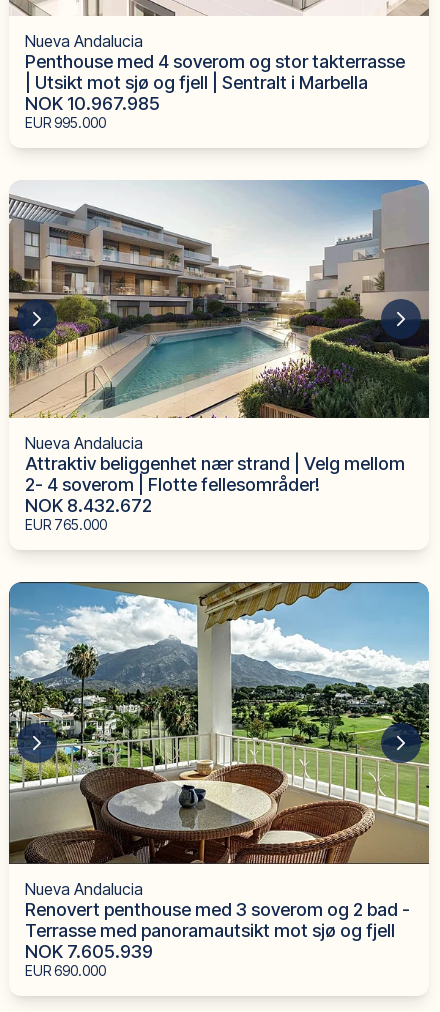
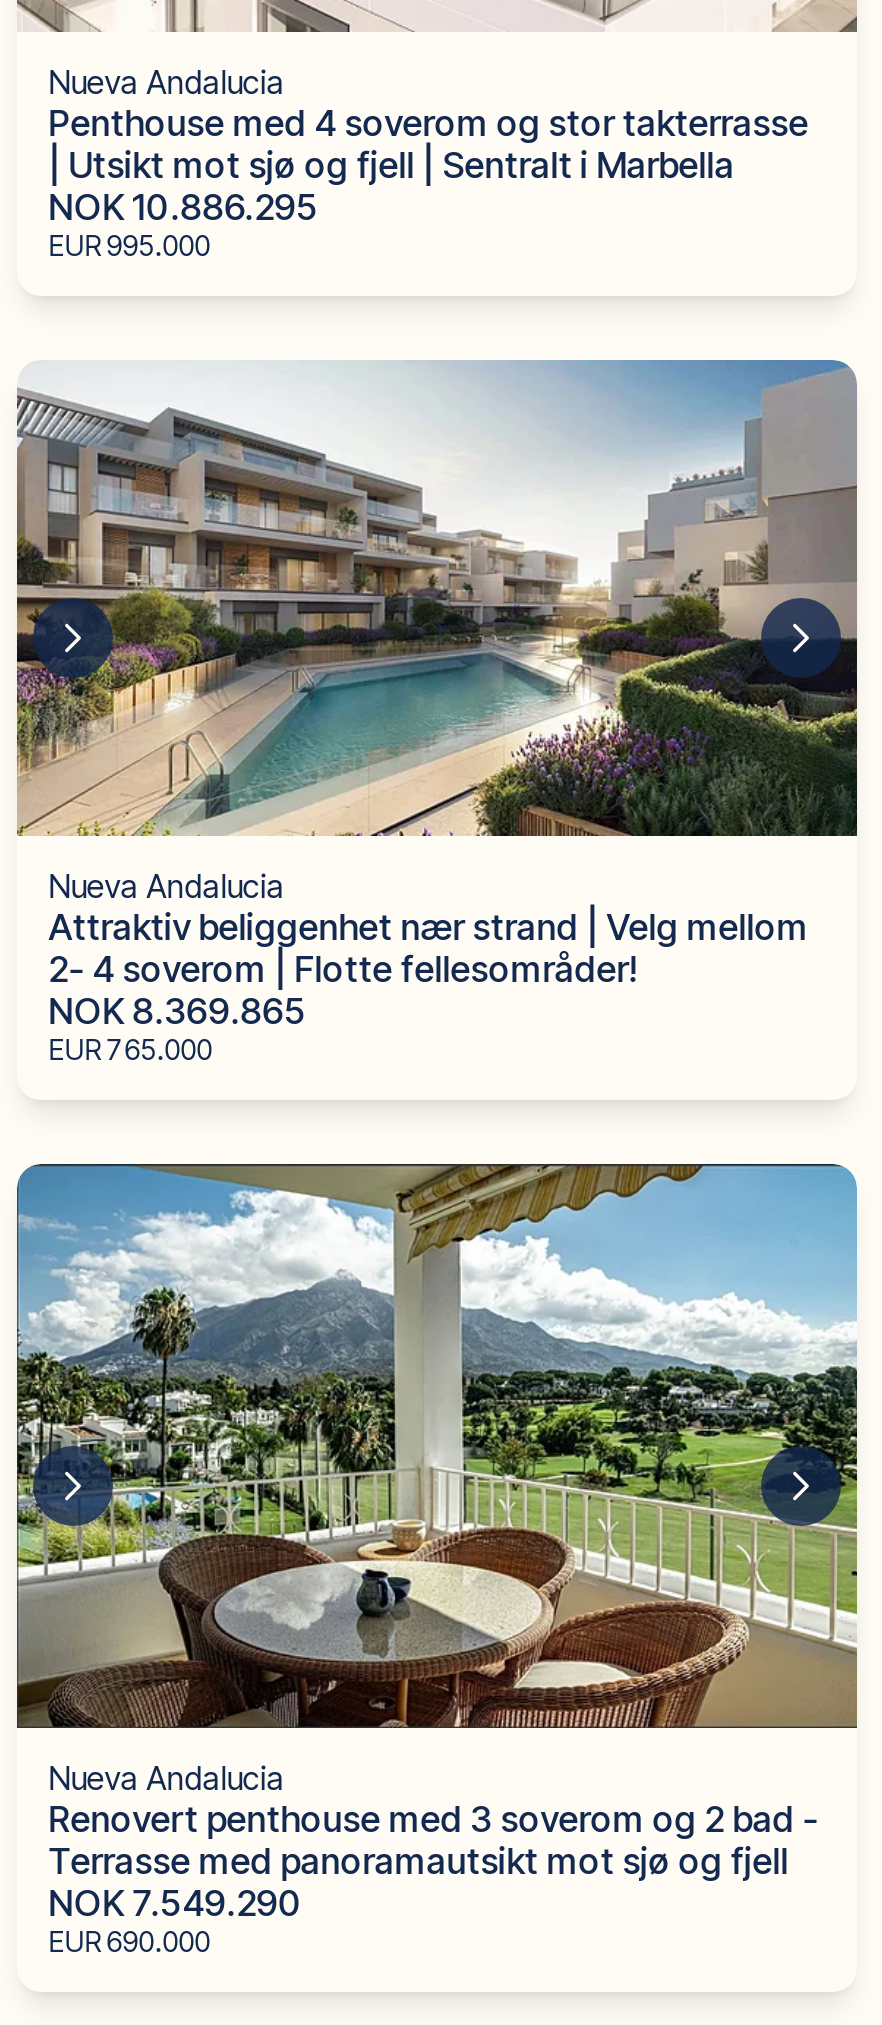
- NOK 10.967.985
+ NOK 10.886.295

- NOK 8.432.672
+ NOK 8.369.865

- NOK 7.605.939
+ NOK 7.549.290
